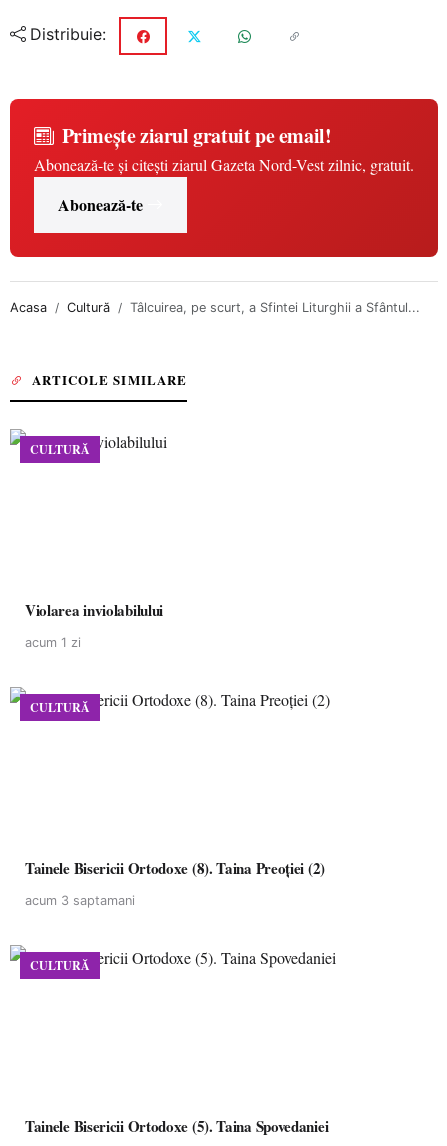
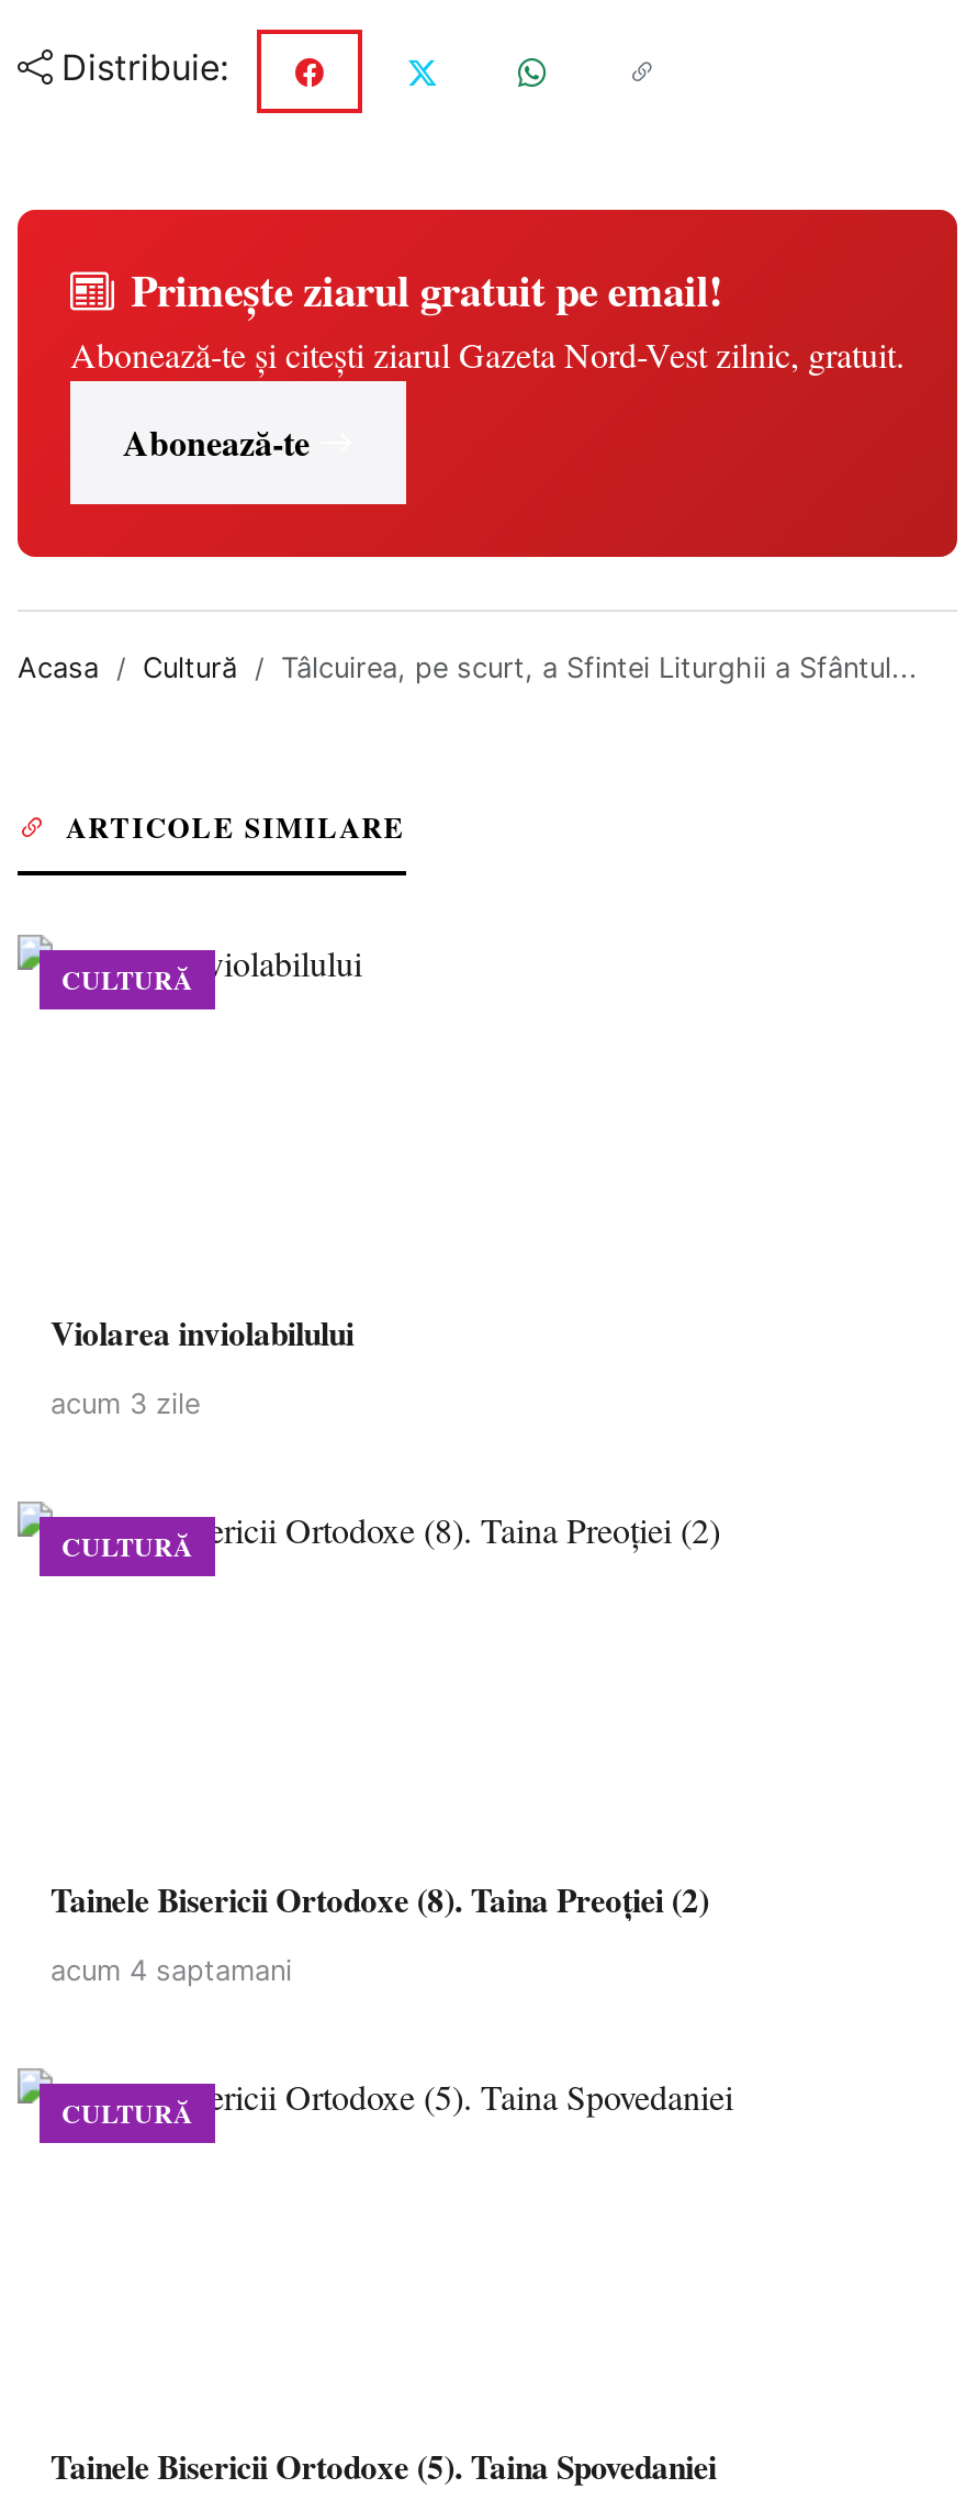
- acum 1 zi
+ acum 3 zile

- acum 3 saptamani
+ acum 4 saptamani
